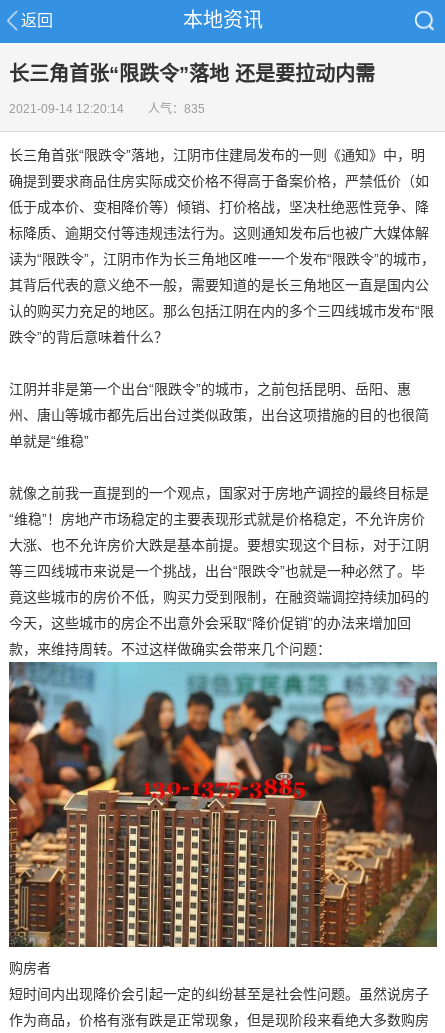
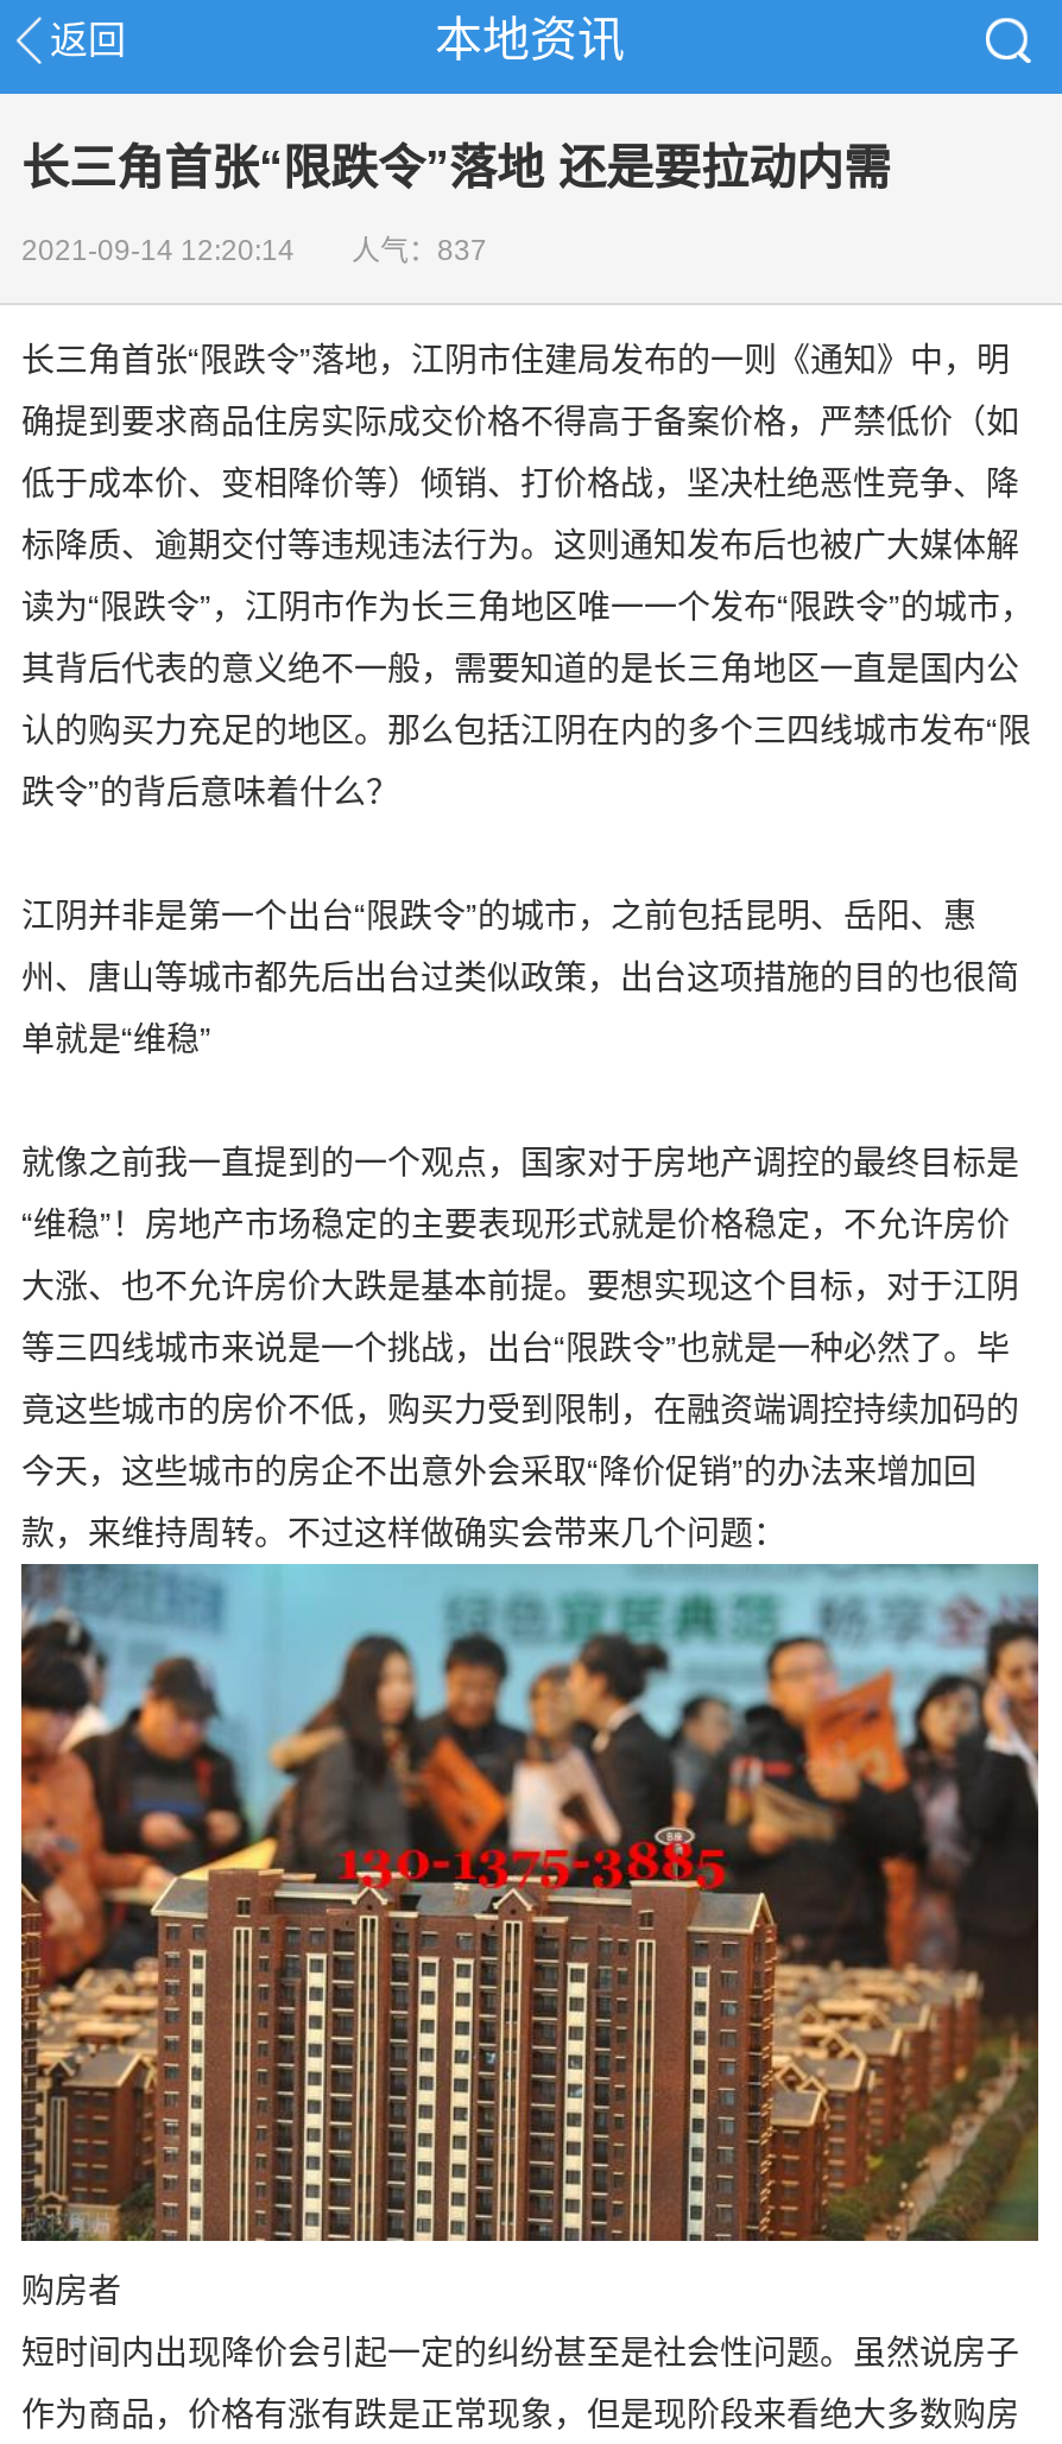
- 2021-09-14 12:20:14 人气：835
+ 2021-09-14 12:20:14 人气：837
